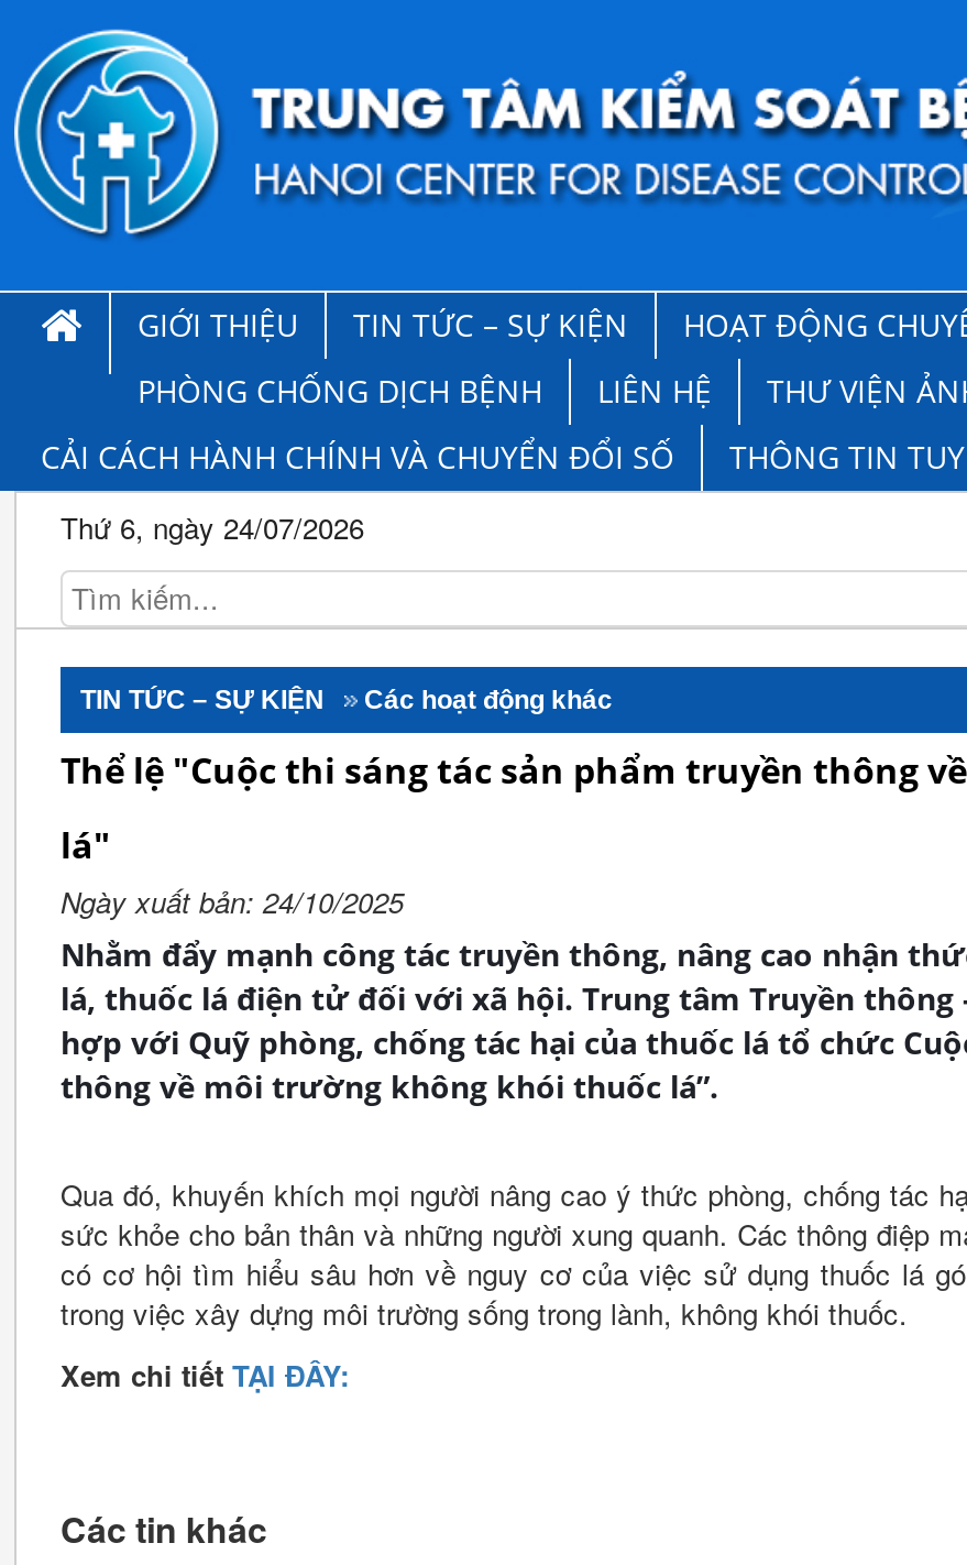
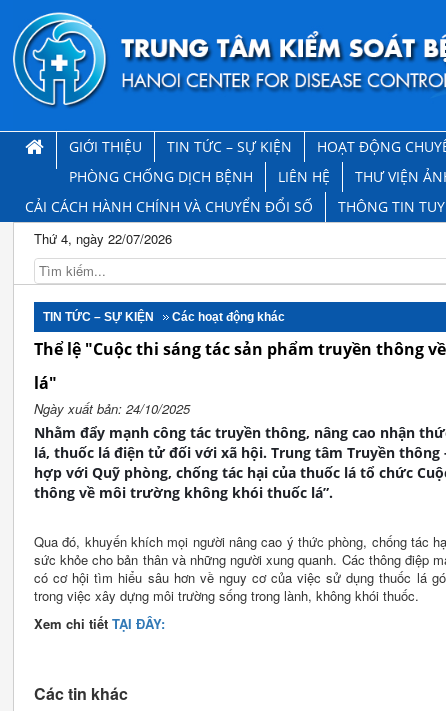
- Thứ 6, ngày 24/07/2026
+ Thứ 4, ngày 22/07/2026
